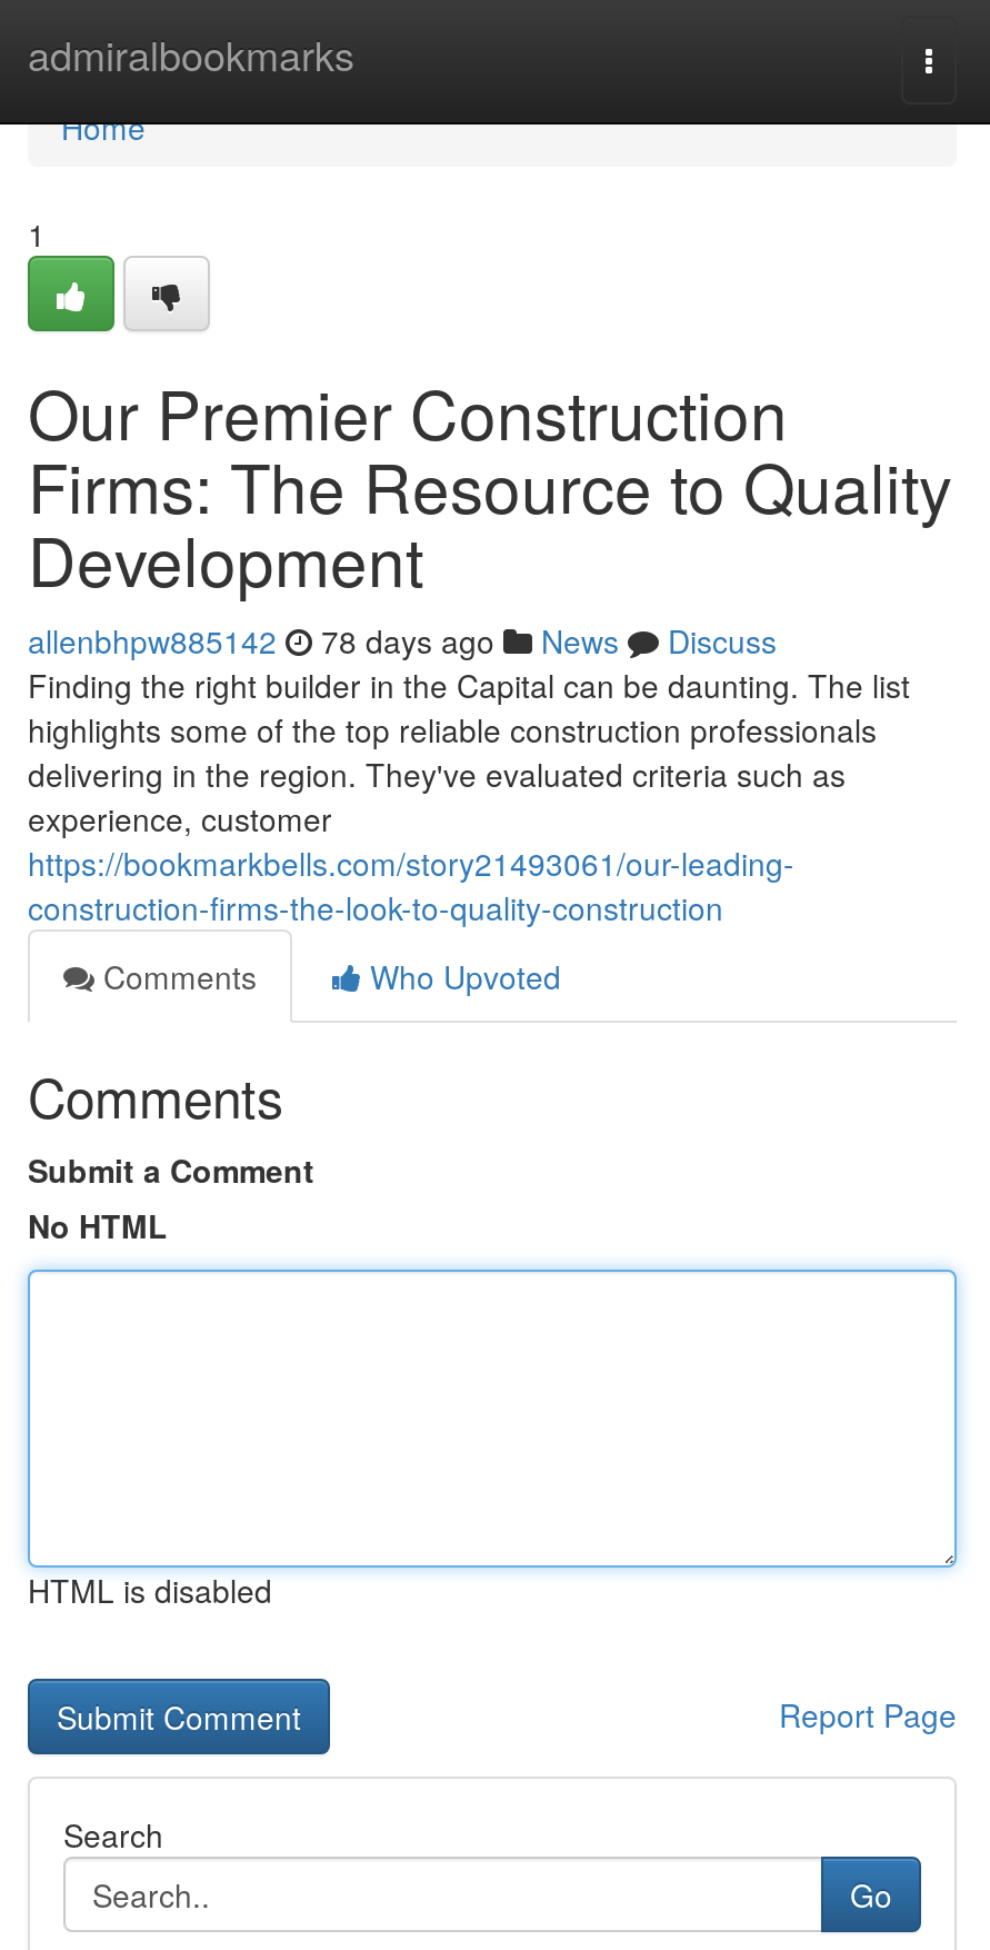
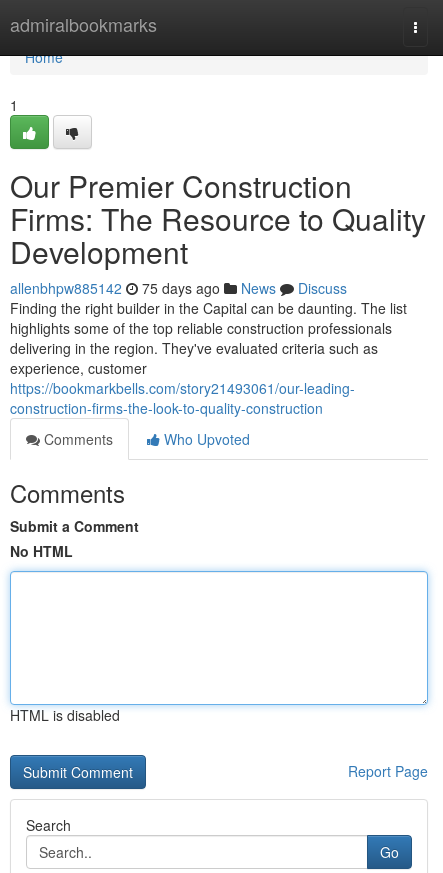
- allenbhpw885142 78 days ago News Discuss
+ allenbhpw885142 75 days ago News Discuss
